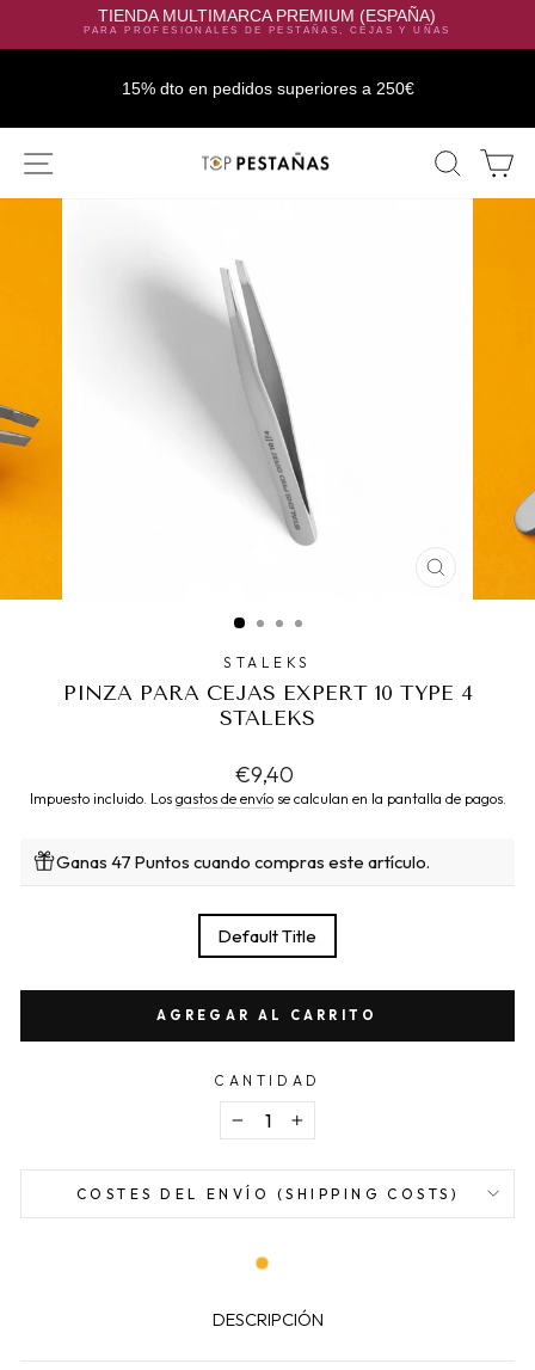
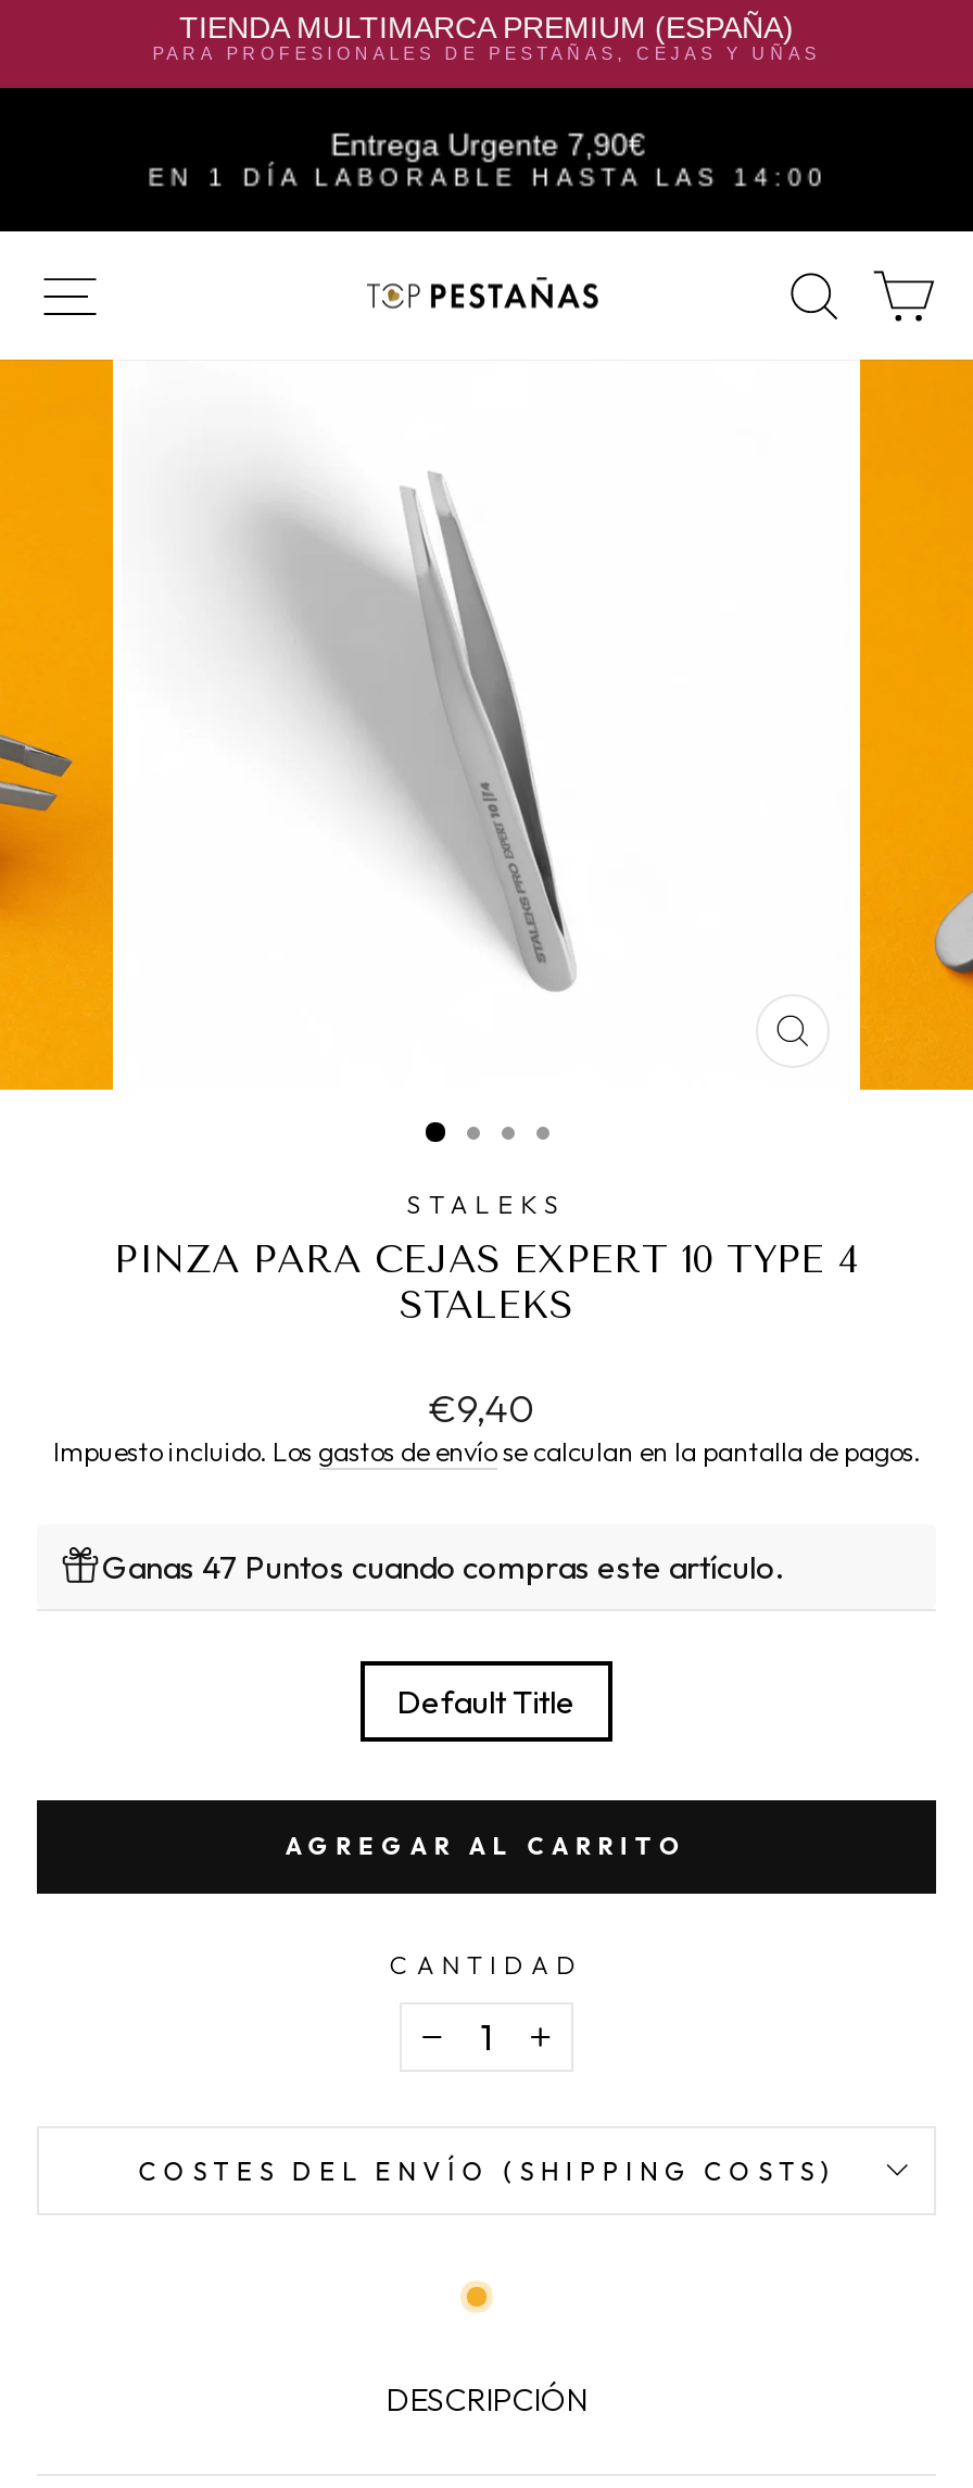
- 15% dto en pedidos superiores a 250€
+ Entrega Urgente 7,90€
+ EN 1 DÍA LABORABLE HASTA LAS 14:00
